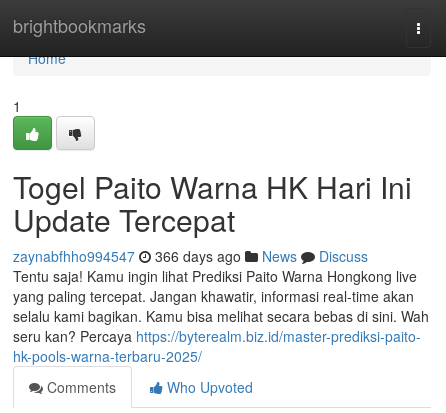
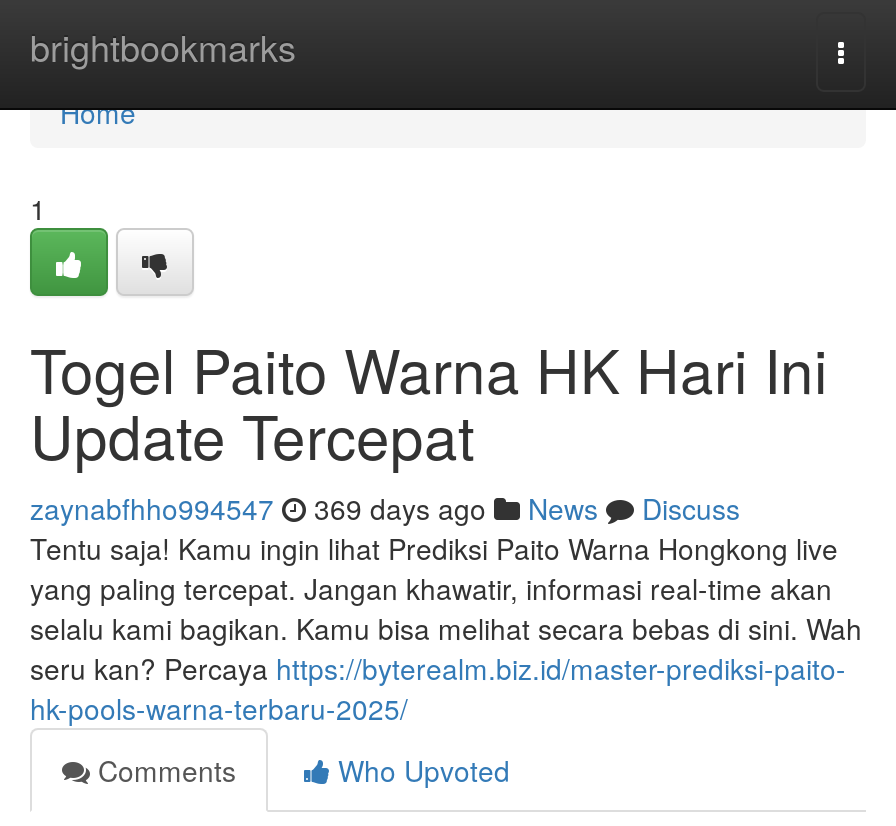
- zaynabfhho994547 366 days ago News Discuss
+ zaynabfhho994547 369 days ago News Discuss
